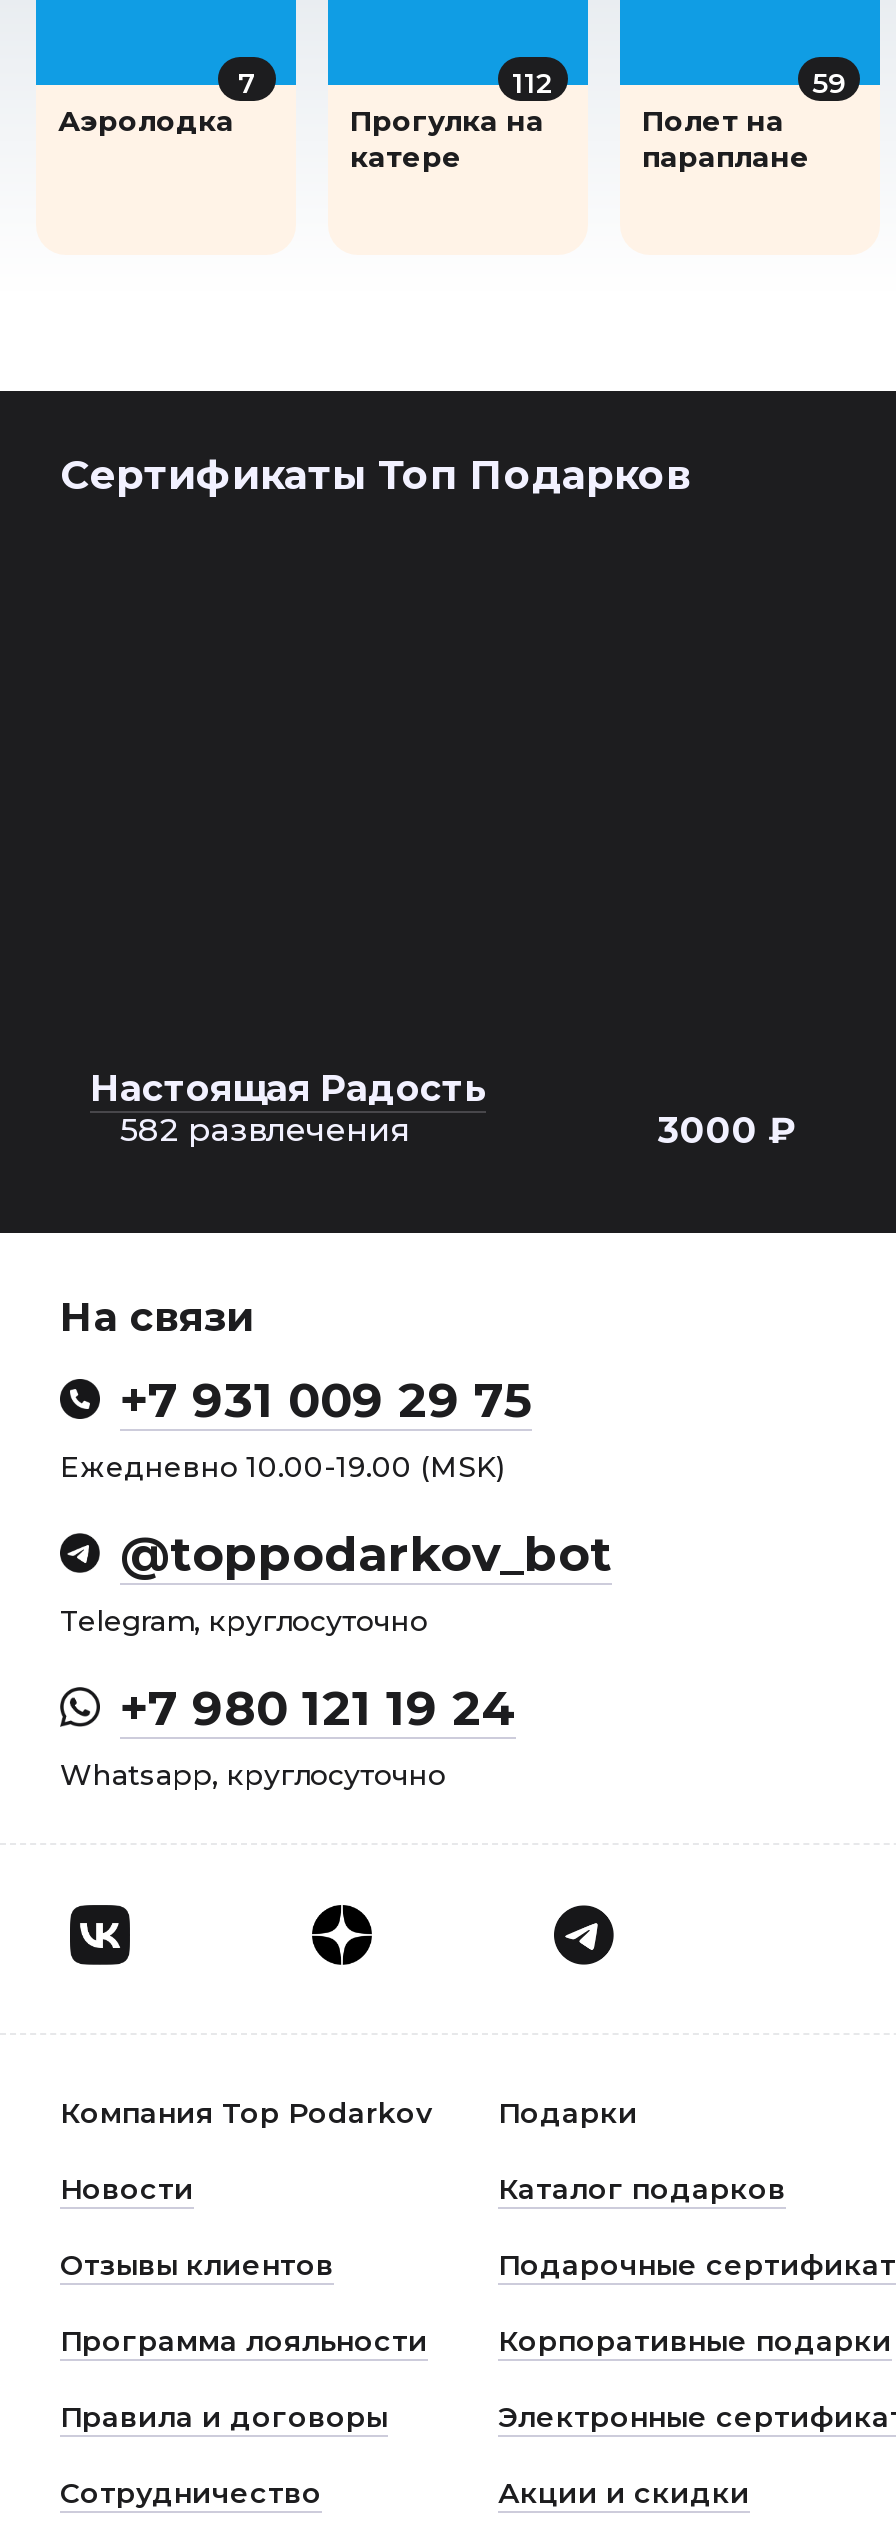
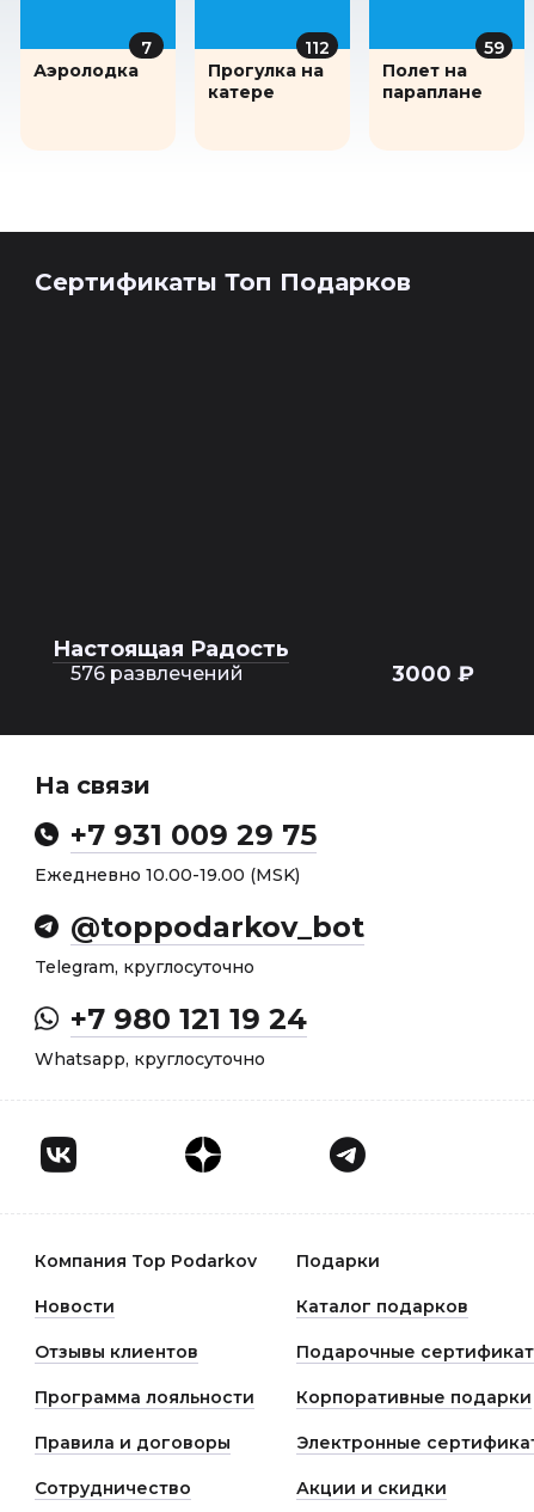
- 582 развлечения
+ 576 развлечений
